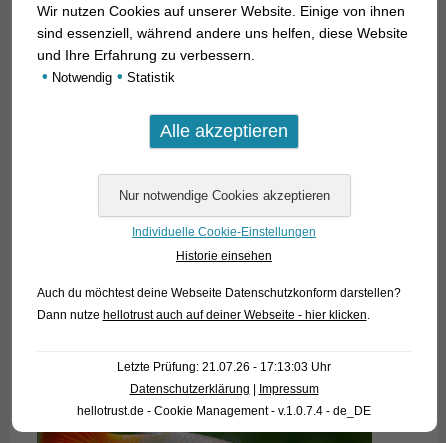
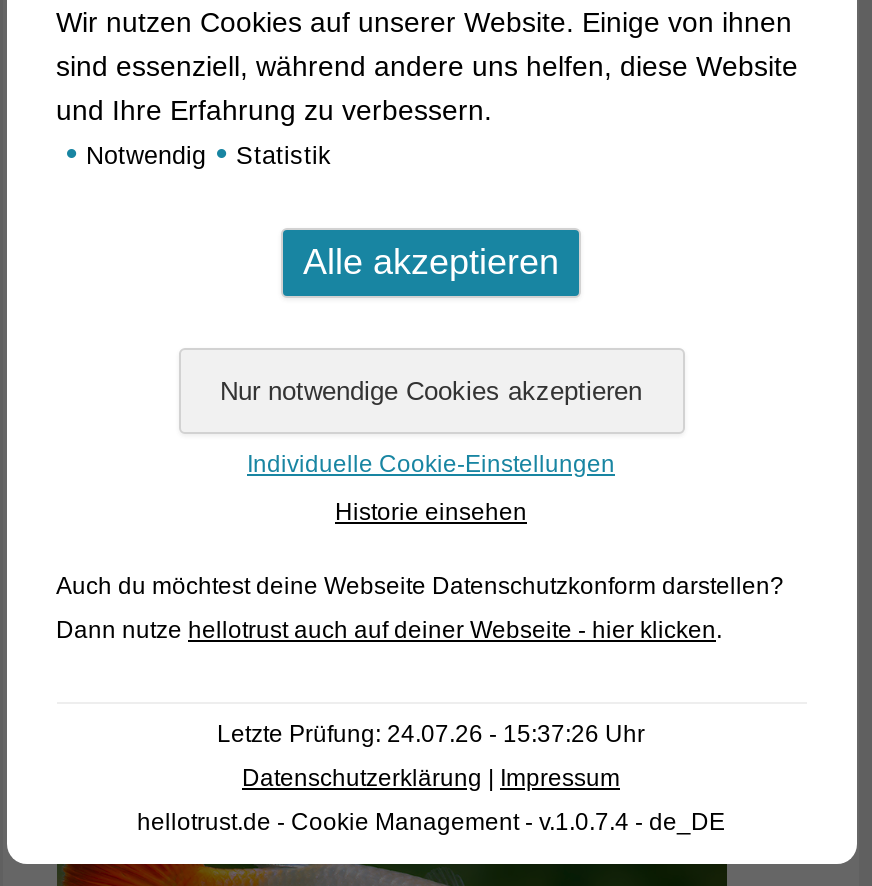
- Letzte Prüfung: 21.07.26 - 17:13:03 Uhr
+ Letzte Prüfung: 24.07.26 - 15:37:26 Uhr
